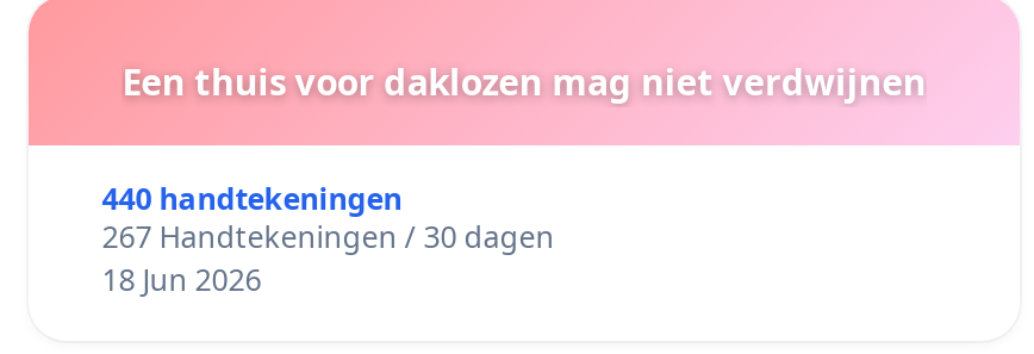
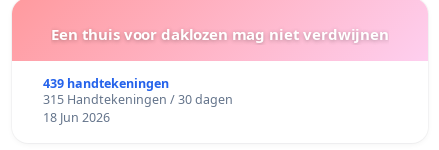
- 440 handtekeningen
+ 439 handtekeningen

- 267 Handtekeningen / 30 dagen
+ 315 Handtekeningen / 30 dagen
